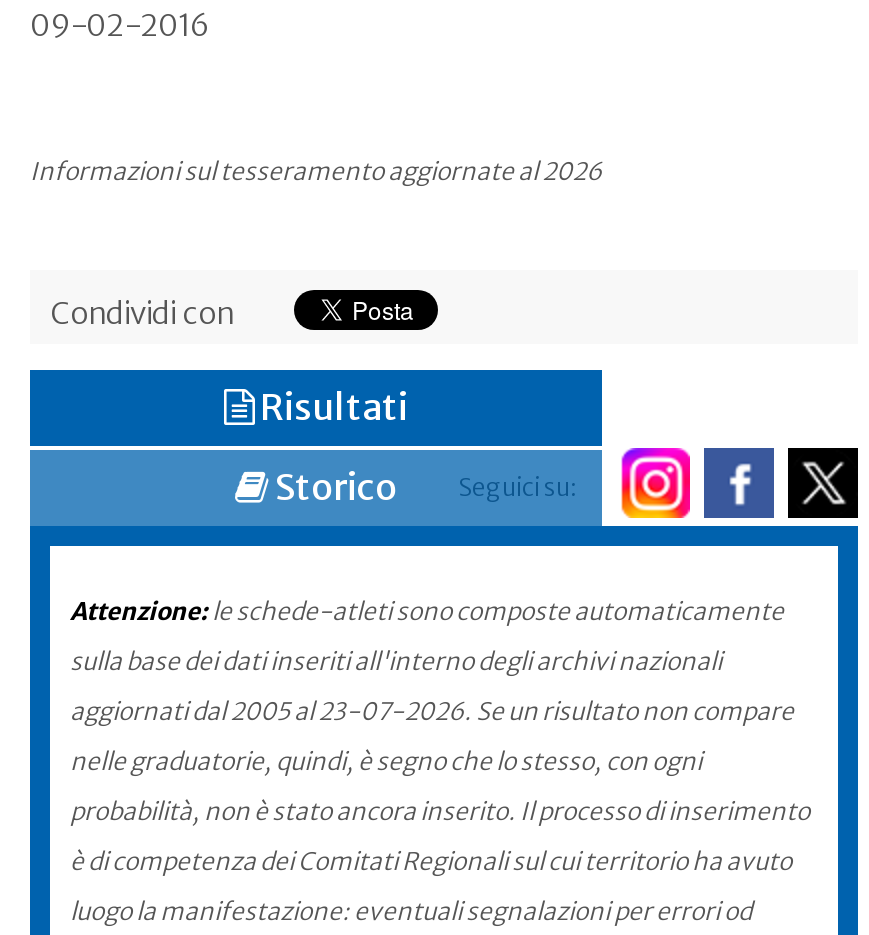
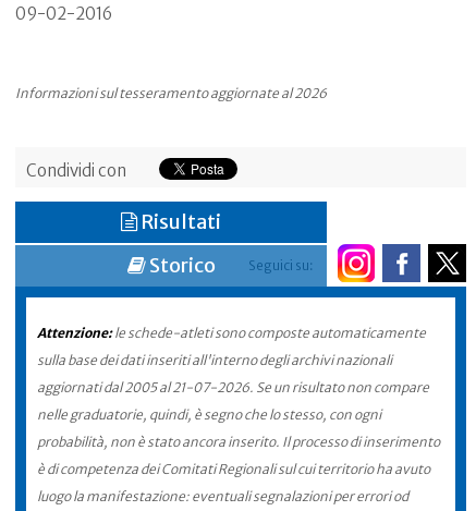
- aggiornati dal 2005 al 23-07-2026. Se un risultato non compare
+ aggiornati dal 2005 al 21-07-2026. Se un risultato non compare
